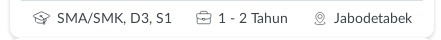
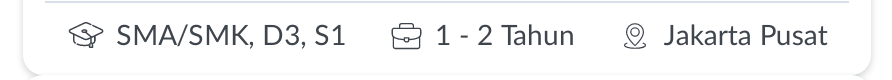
- Jabodetabek
+ Jakarta Pusat
